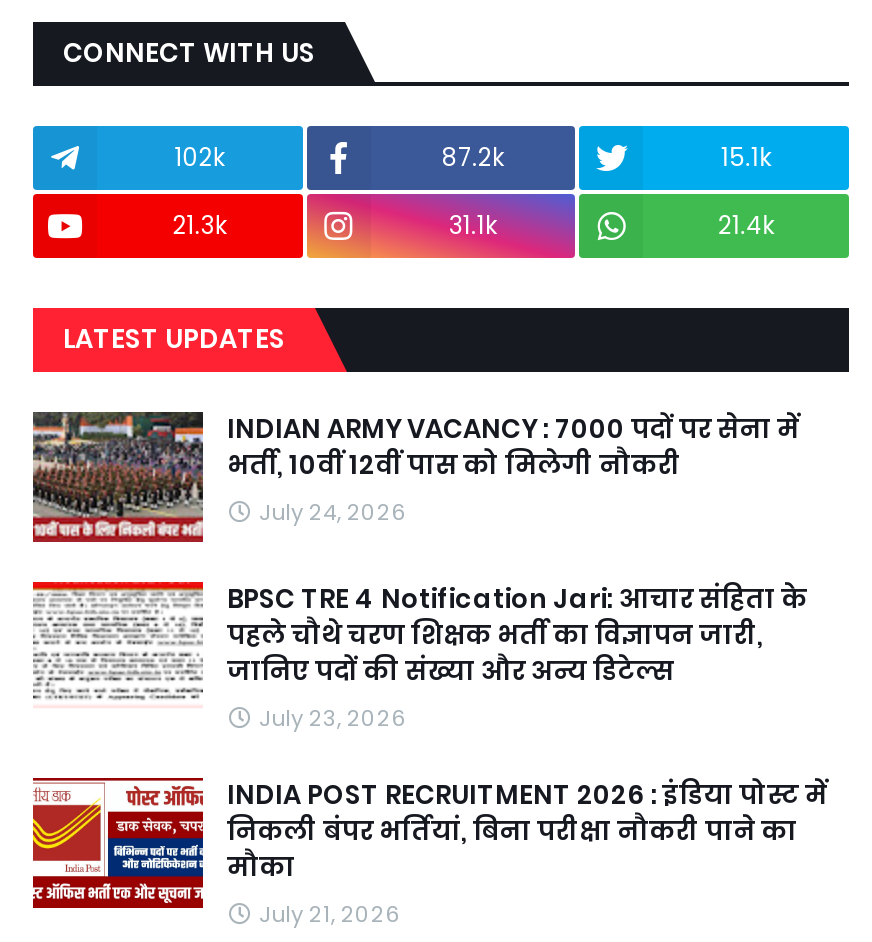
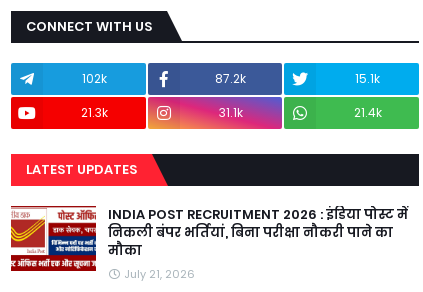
- [image]
- INDIAN ARMY VACANCY : 7000 पदों पर सेना में
- भर्ती, 10वीं 12वीं पास को मिलेगी नौकरी
- July 24, 2026
- BPSC TRE 4 Notification Jari: आचार संहिता के
- पहले चौथे चरण शिक्षक भर्ती का विज्ञापन जारी,
- जानिए पदों की संख्या और अन्य डिटेल्स
- July 23, 2026

- [image]
